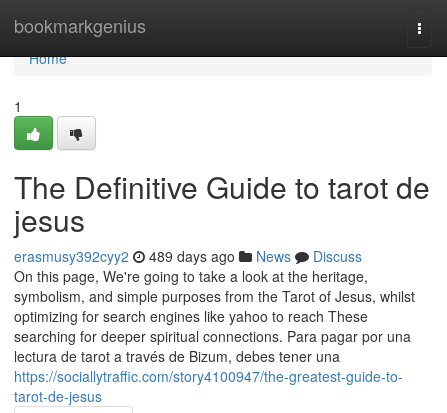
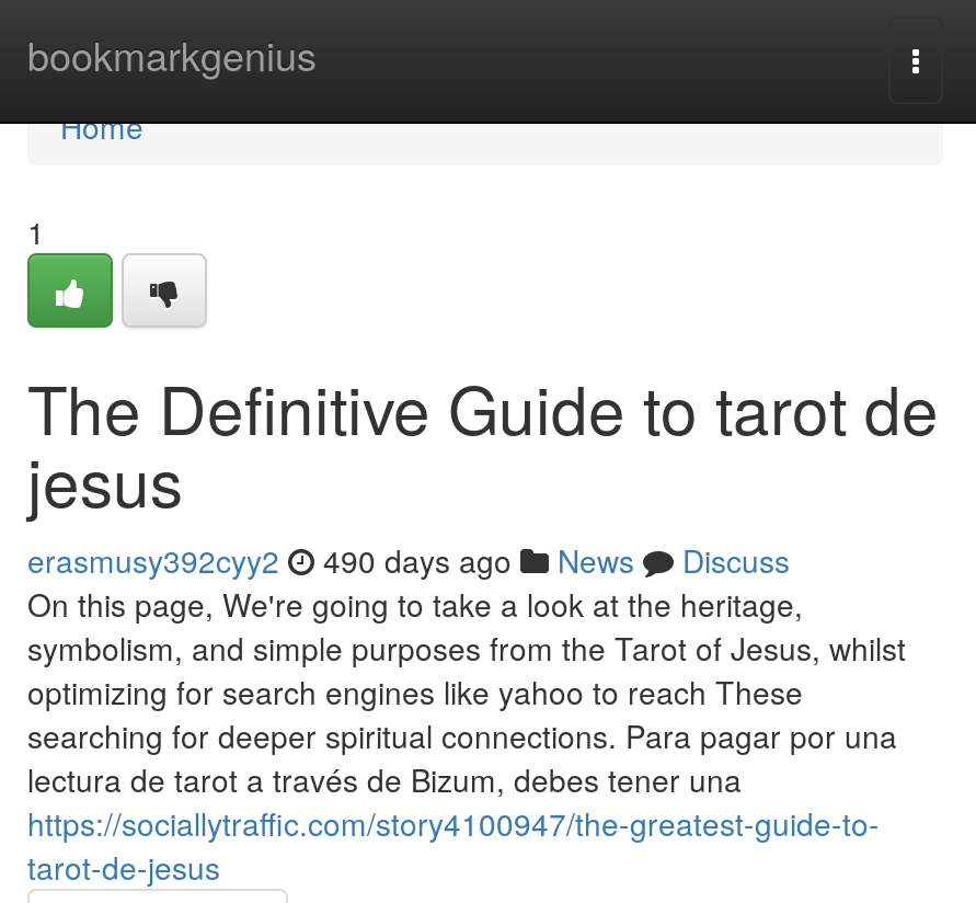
- erasmusy392cyy2 489 days ago News Discuss
+ erasmusy392cyy2 490 days ago News Discuss
